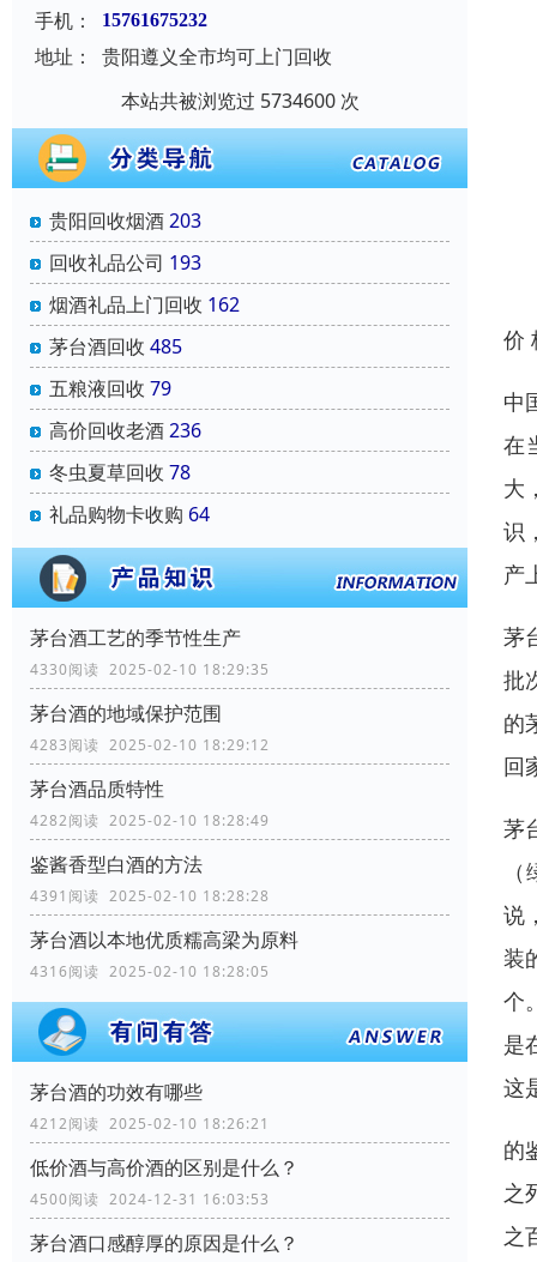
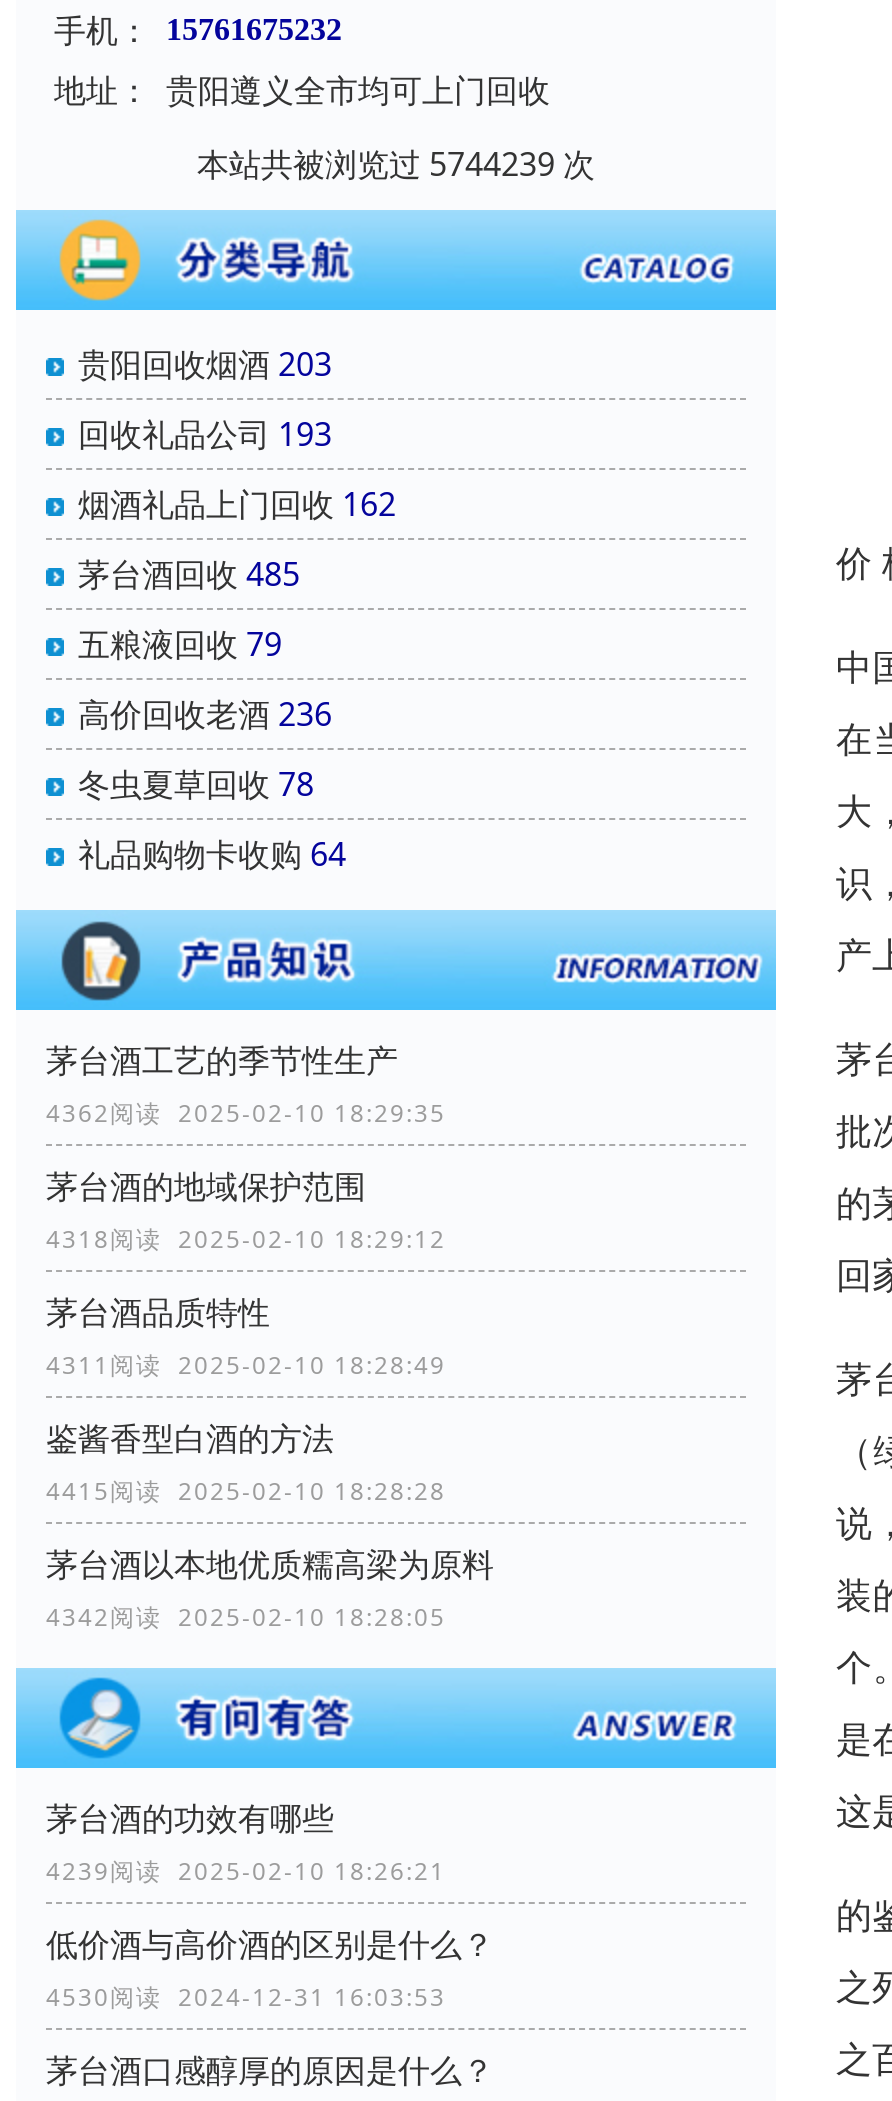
- 本站共被浏览过 5734600 次
+ 本站共被浏览过 5744239 次

- 4330阅读 2025-02-10 18:29:35
+ 4362阅读 2025-02-10 18:29:35

- 4283阅读 2025-02-10 18:29:12
+ 4318阅读 2025-02-10 18:29:12

- 4282阅读 2025-02-10 18:28:49
+ 4311阅读 2025-02-10 18:28:49

- 4391阅读 2025-02-10 18:28:28
+ 4415阅读 2025-02-10 18:28:28

- 4316阅读 2025-02-10 18:28:05
+ 4342阅读 2025-02-10 18:28:05

- 4212阅读 2025-02-10 18:26:21
+ 4239阅读 2025-02-10 18:26:21

- 4500阅读 2024-12-31 16:03:53
+ 4530阅读 2024-12-31 16:03:53
